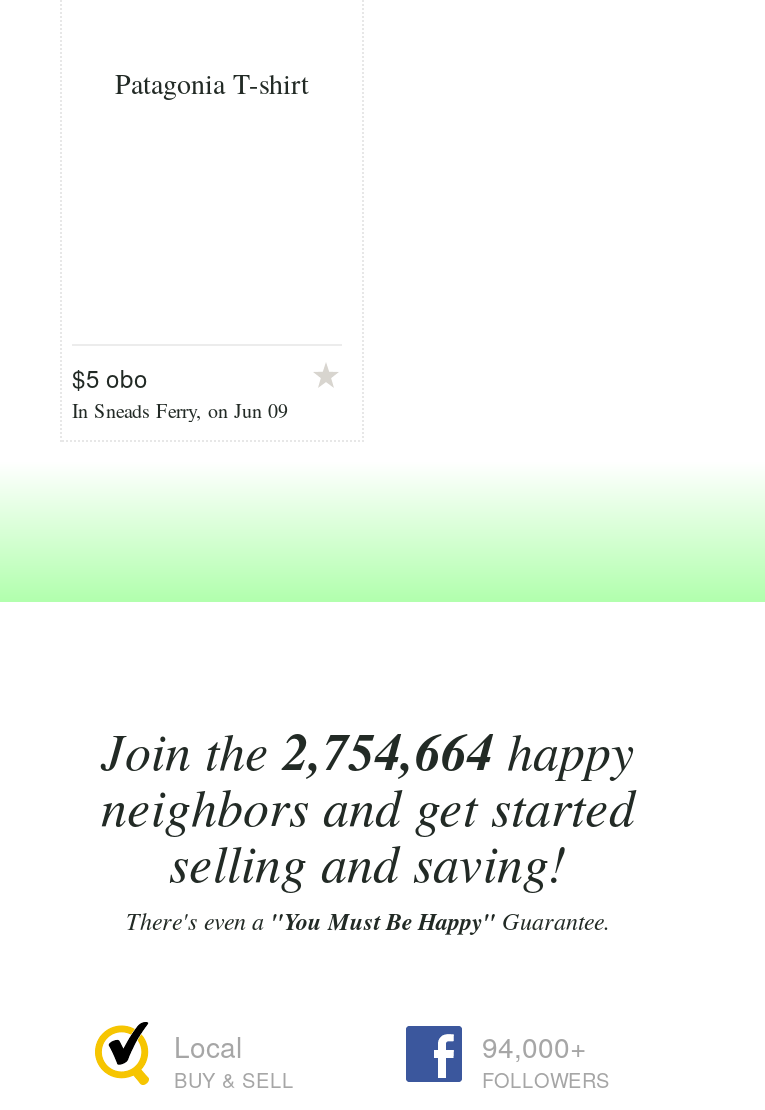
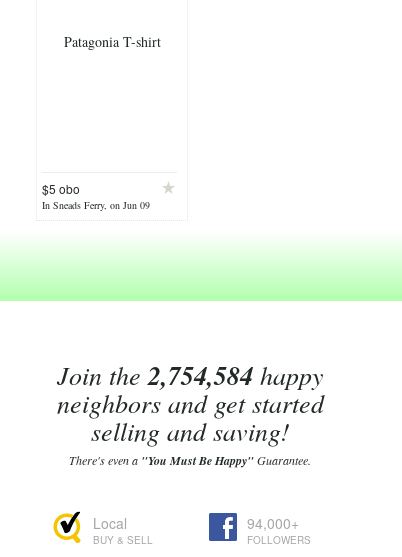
- Join the 2,754,664 happy
+ Join the 2,754,584 happy
